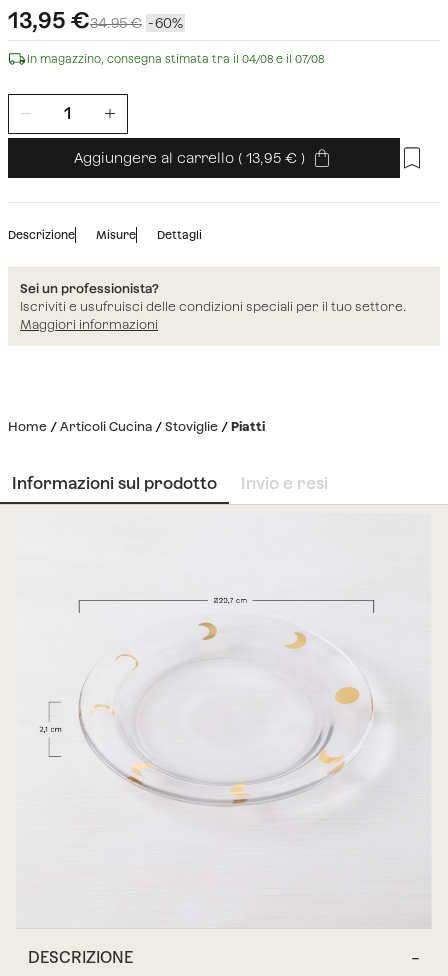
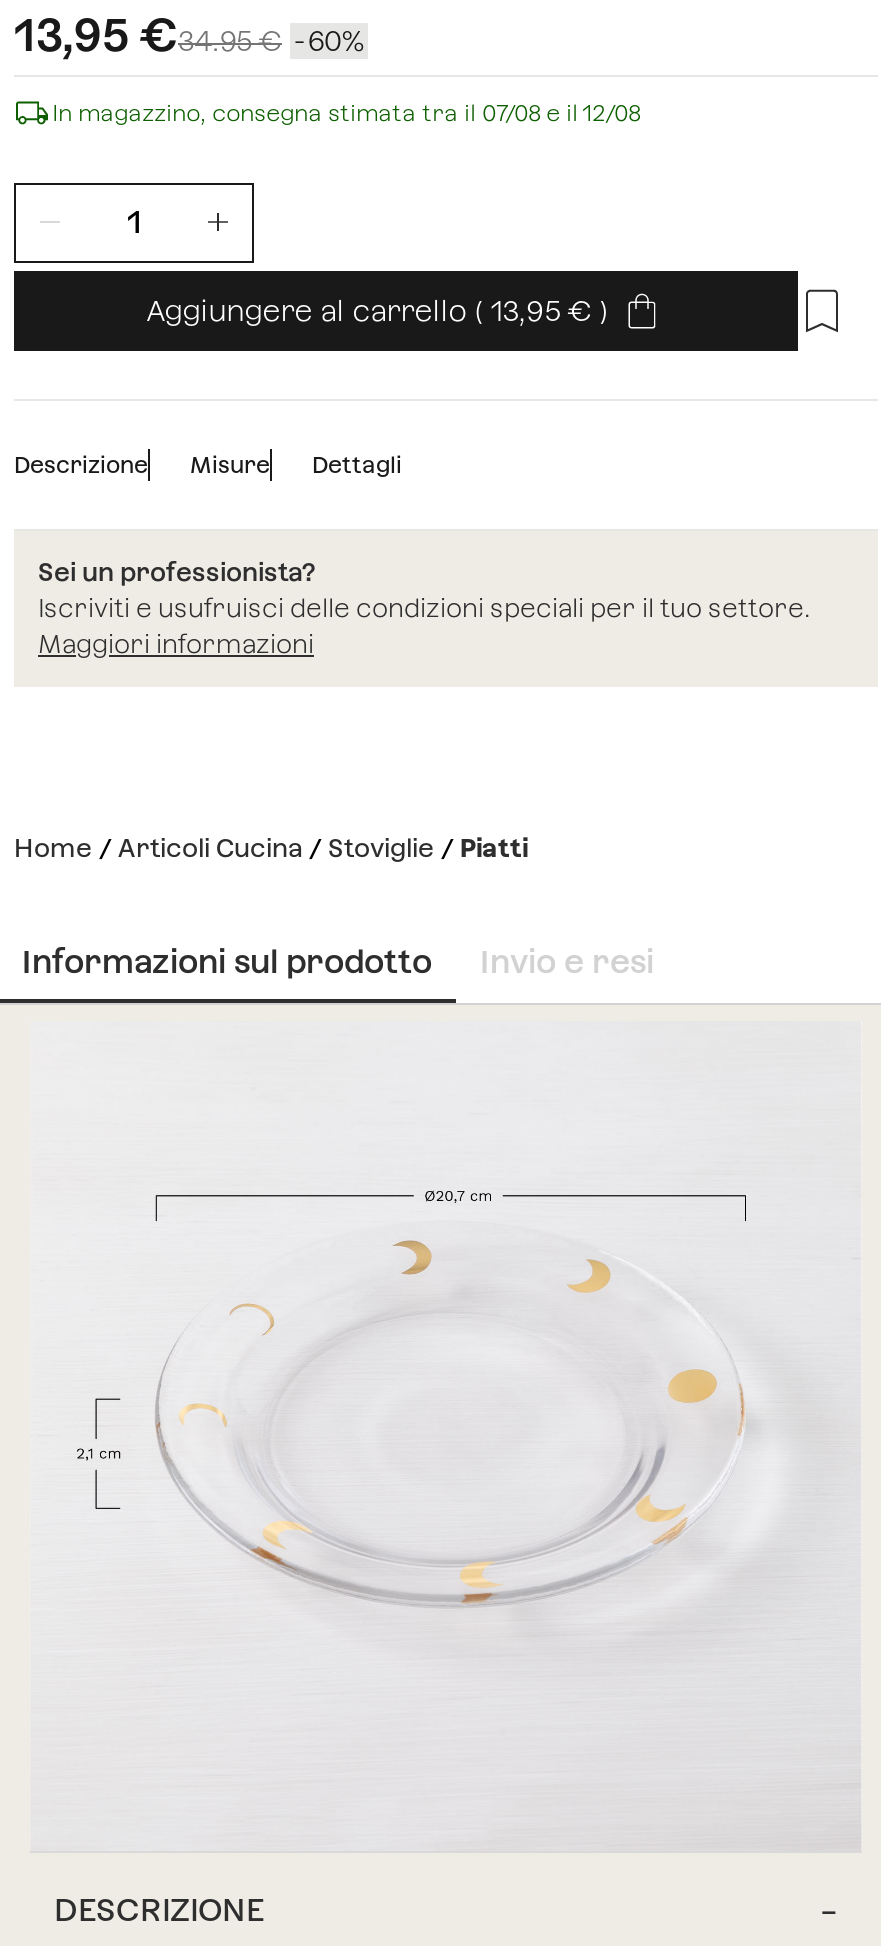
- In magazzino, consegna stimata tra il 04/08 e il 07/08
+ In magazzino, consegna stimata tra il 07/08 e il 12/08
